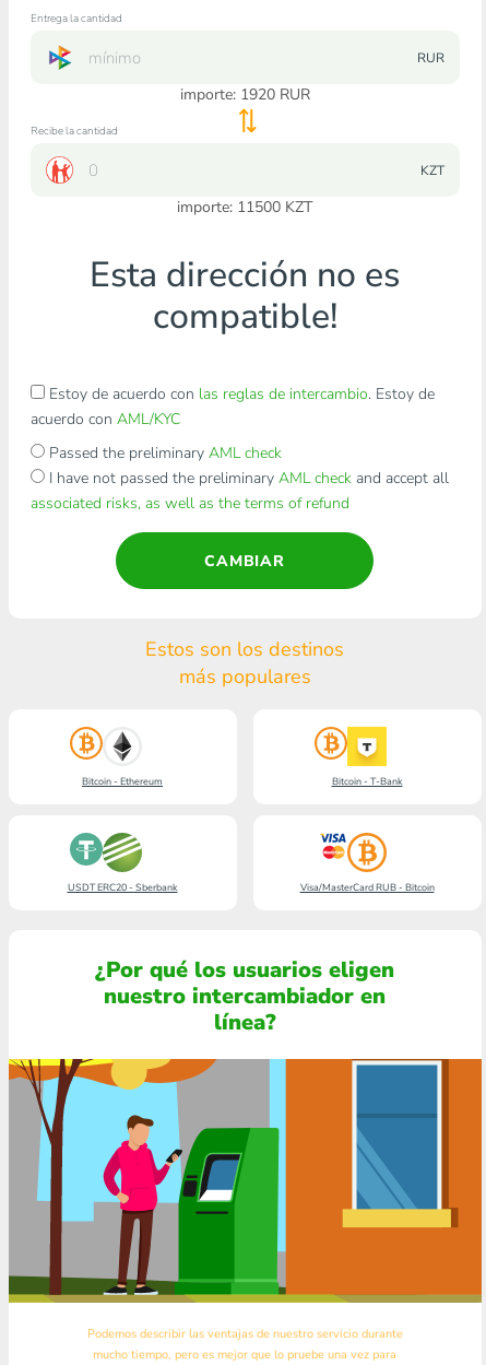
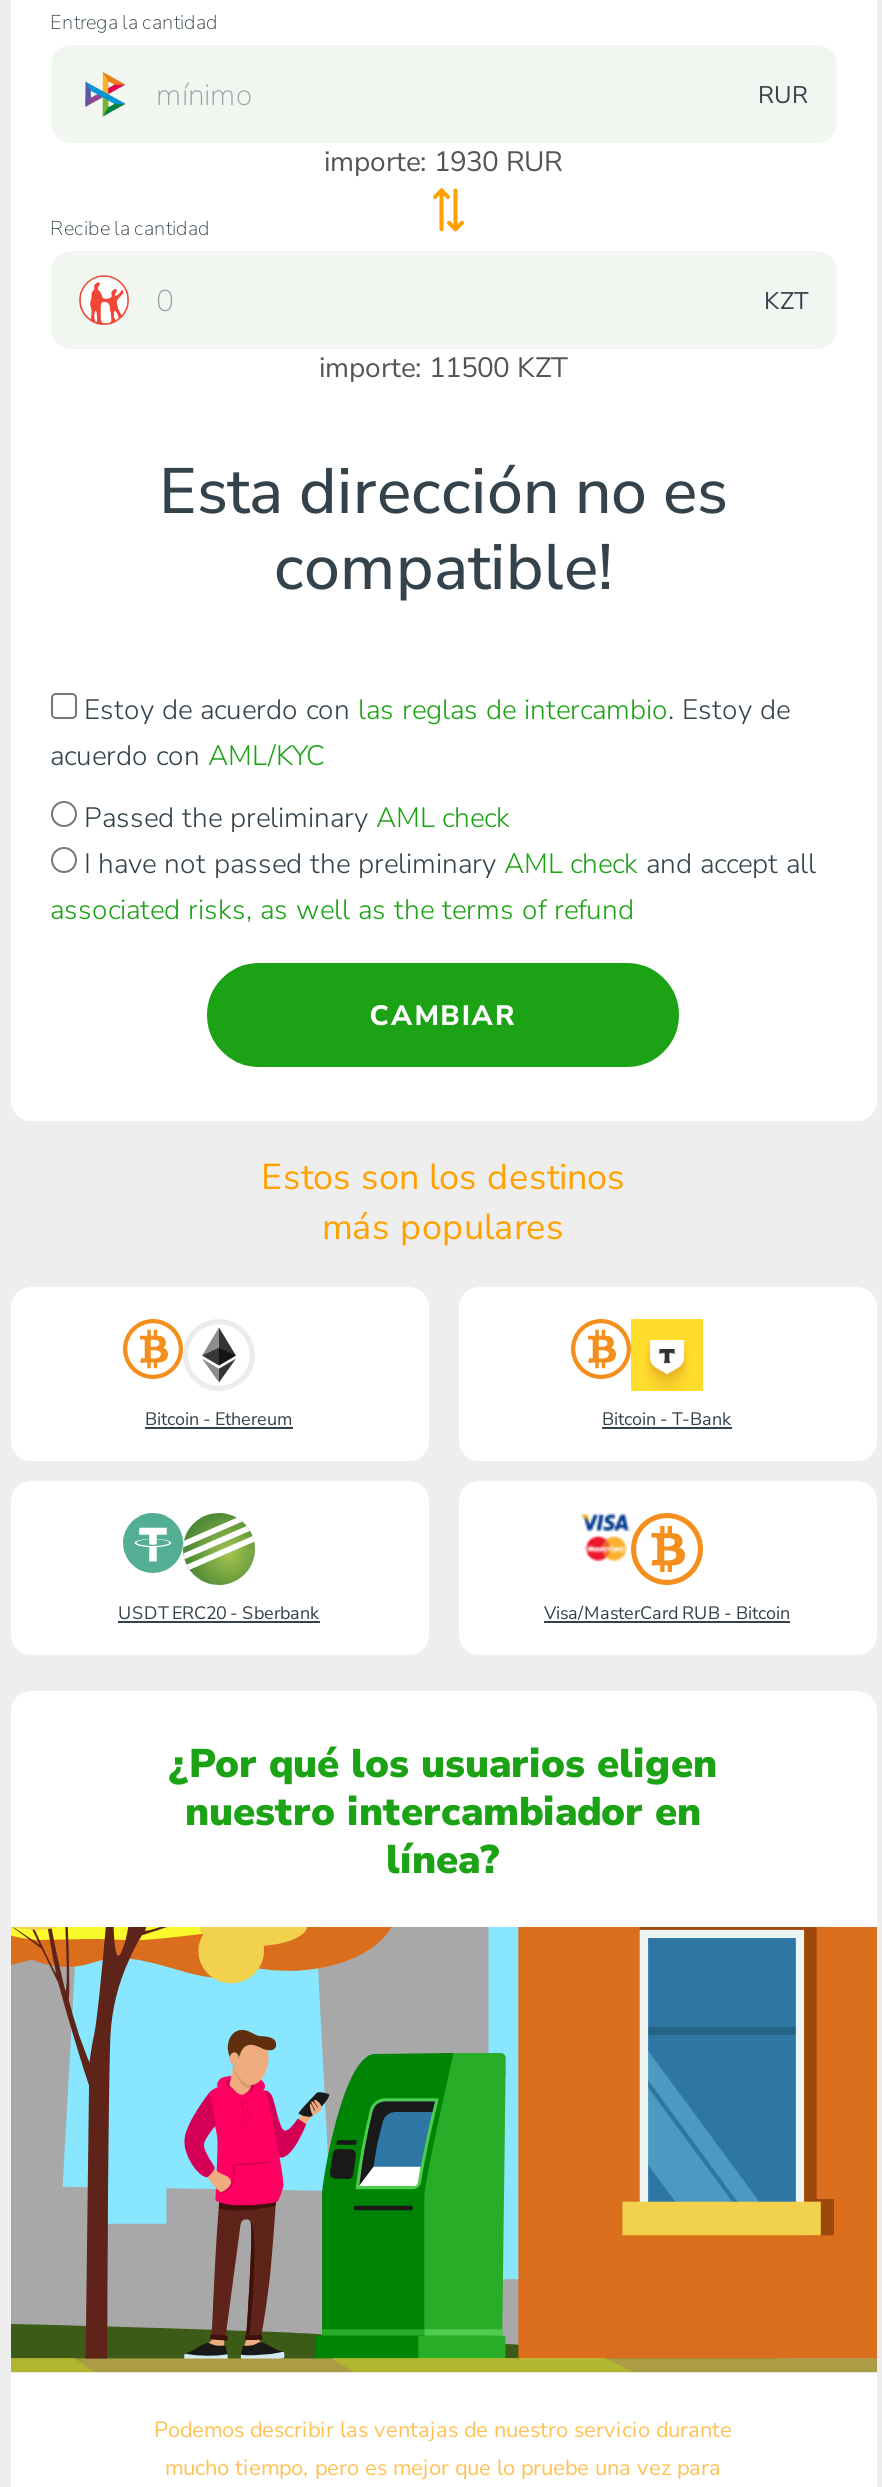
- importe: 1920 RUR
+ importe: 1930 RUR
